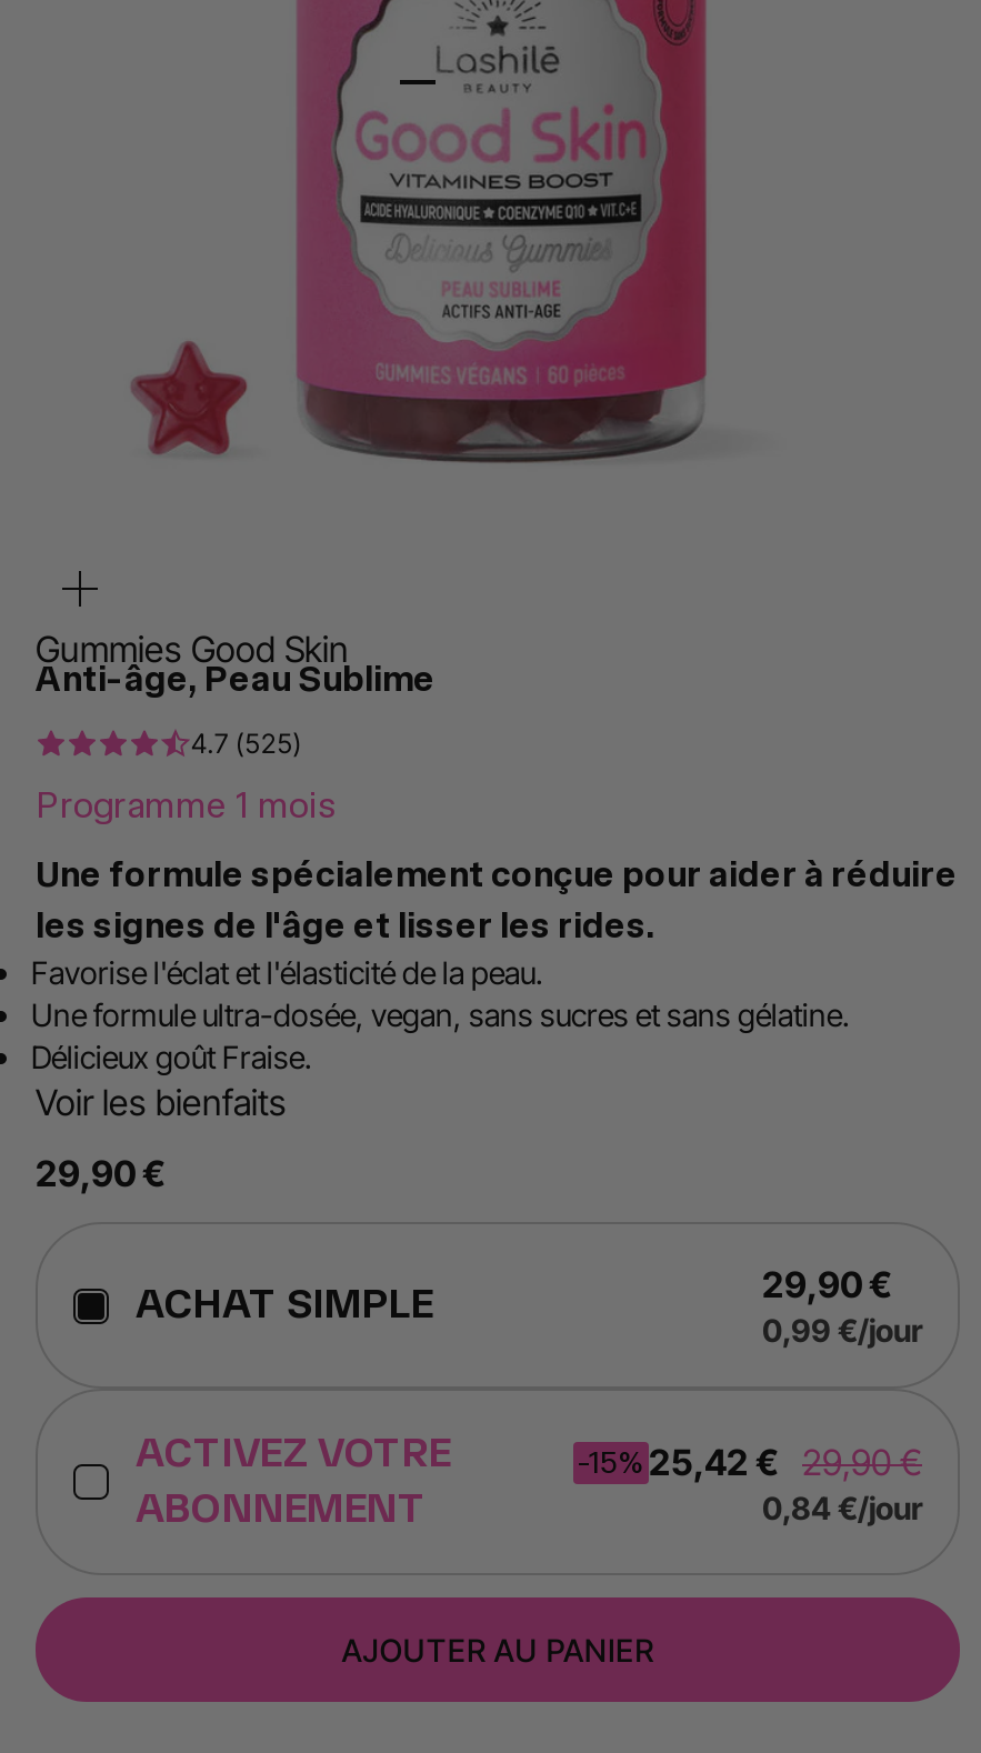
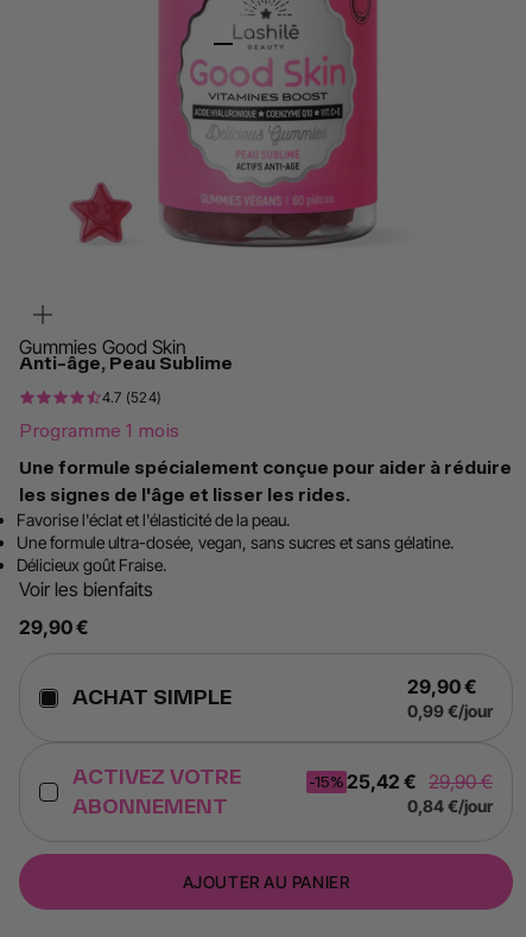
- 4.7 (525)
+ 4.7 (524)
